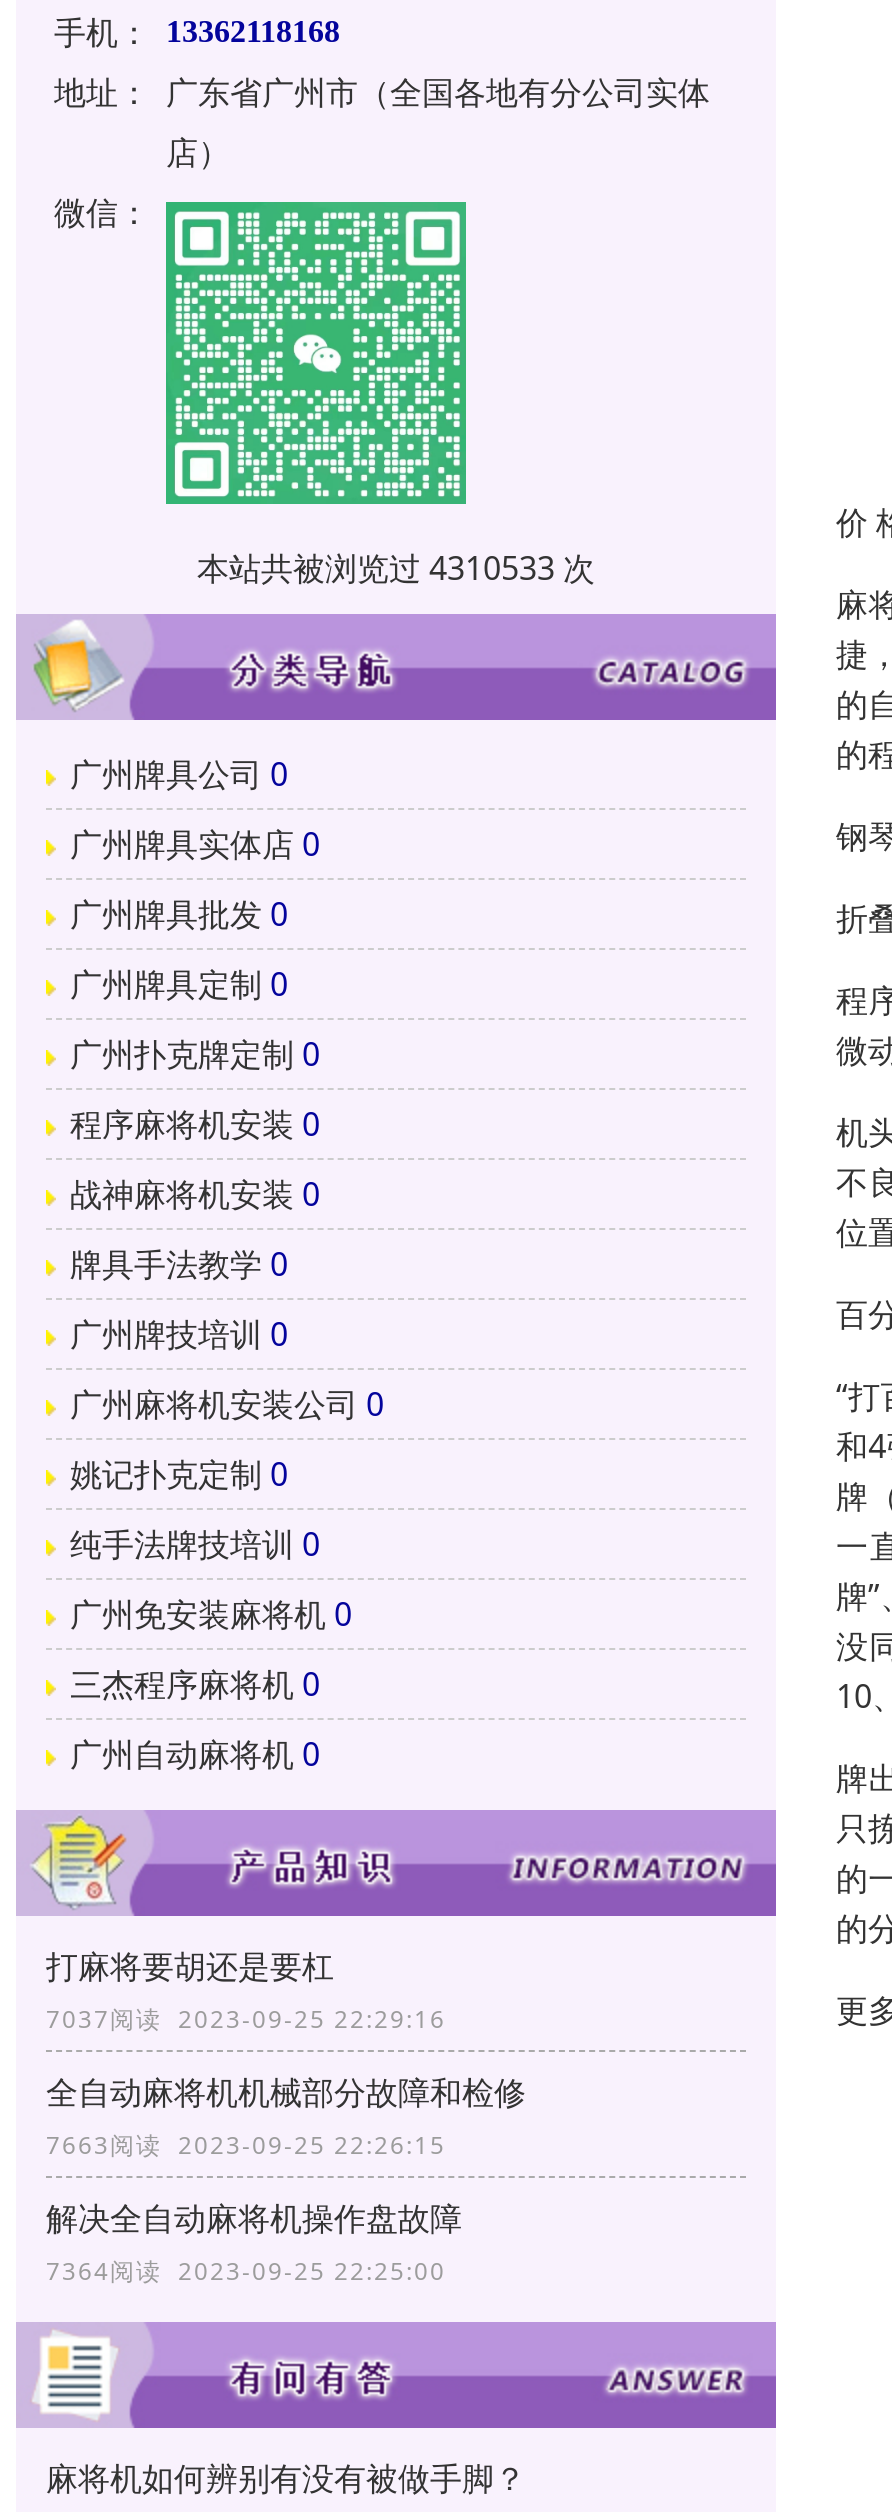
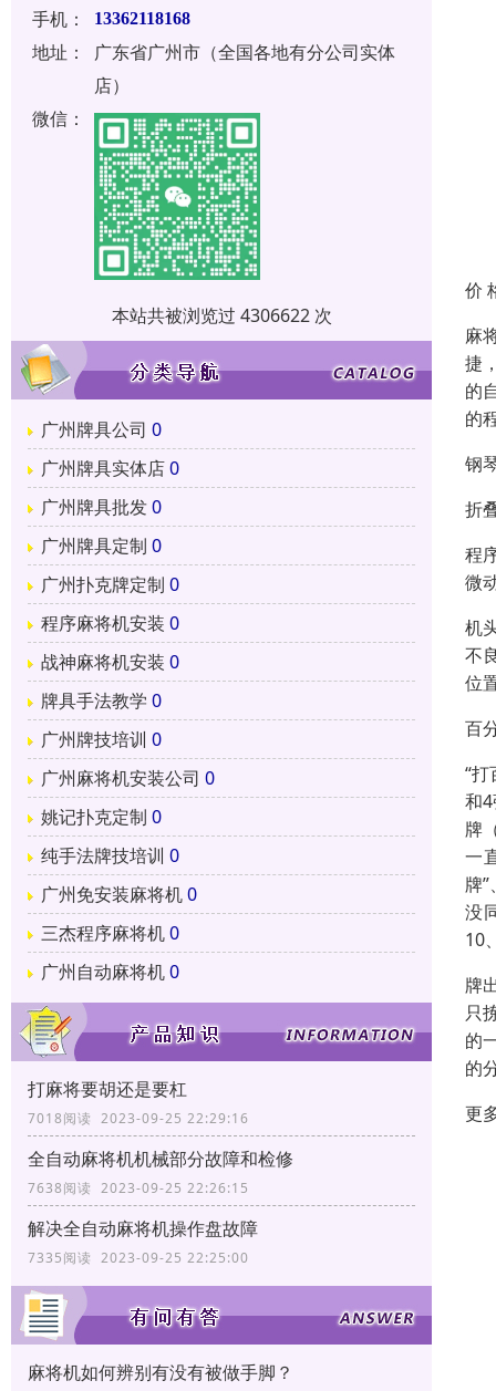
- 本站共被浏览过 4310533 次
+ 本站共被浏览过 4306622 次

- 7037阅读 2023-09-25 22:29:16
+ 7018阅读 2023-09-25 22:29:16

- 7663阅读 2023-09-25 22:26:15
+ 7638阅读 2023-09-25 22:26:15

- 7364阅读 2023-09-25 22:25:00
+ 7335阅读 2023-09-25 22:25:00
